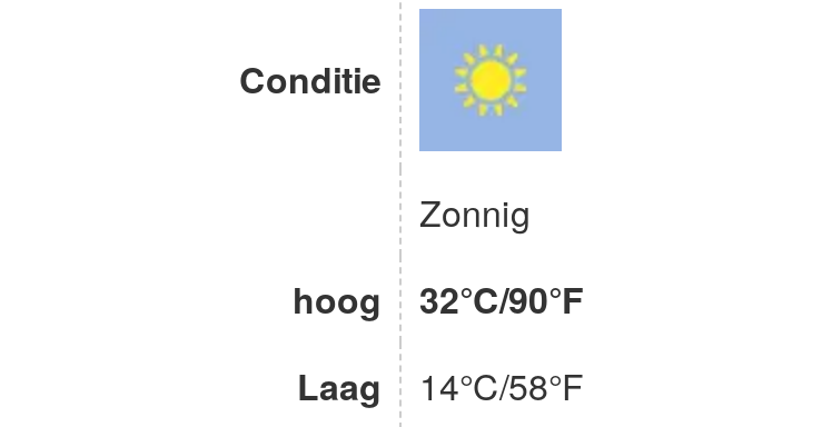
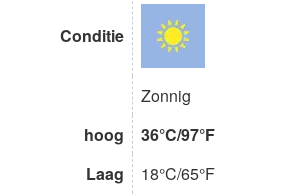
- hoog 32°C/90°F
+ hoog 36°C/97°F

- Laag 14°C/58°F
+ Laag 18°C/65°F
